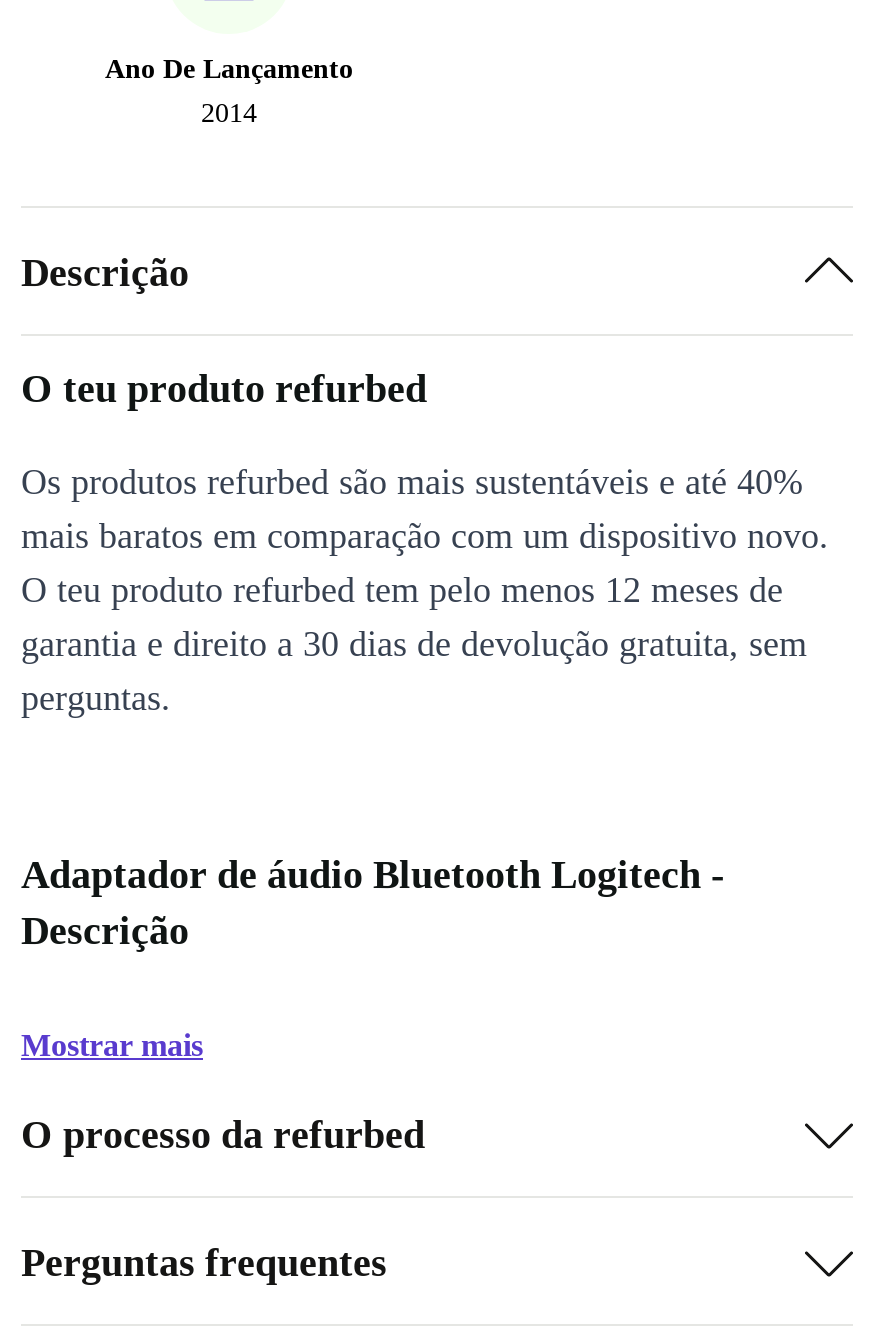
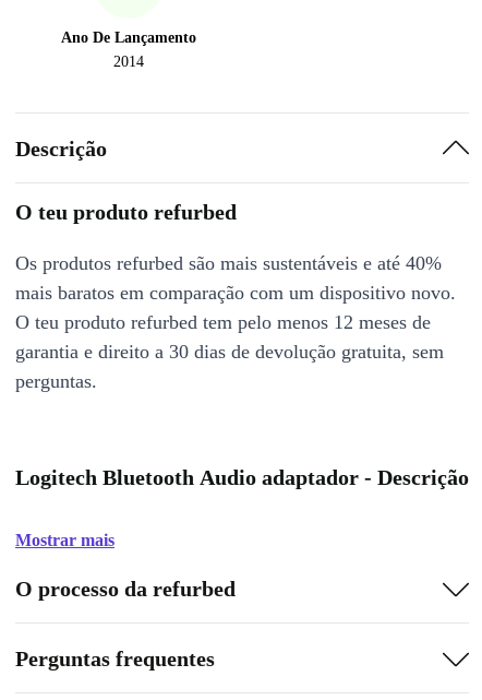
- Adaptador de áudio Bluetooth Logitech -
- Descrição
+ Logitech Bluetooth Audio adaptador - Descrição
